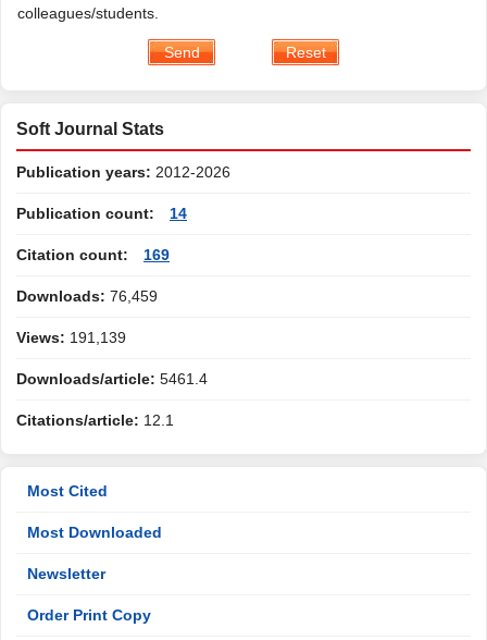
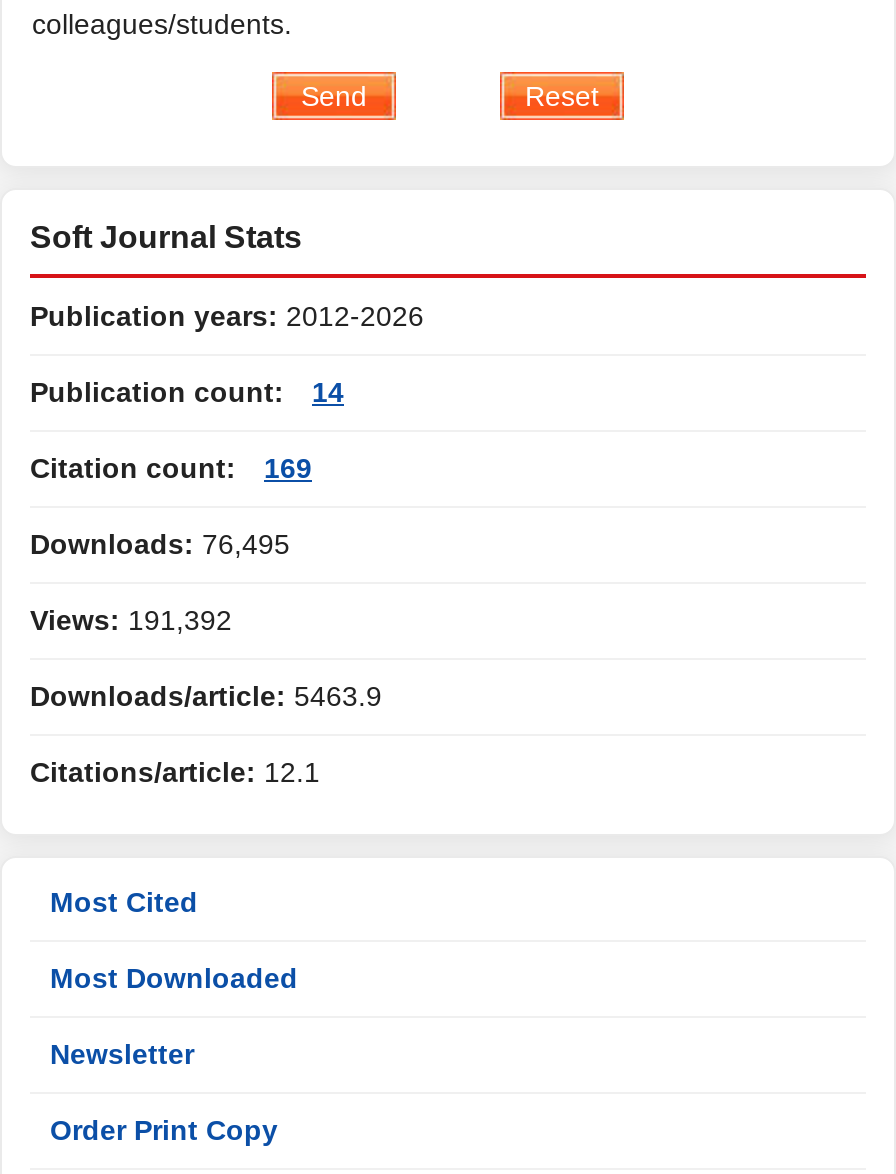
- Downloads: 76,459
+ Downloads: 76,495

- Views: 191,139
+ Views: 191,392

- Downloads/article: 5461.4
+ Downloads/article: 5463.9
